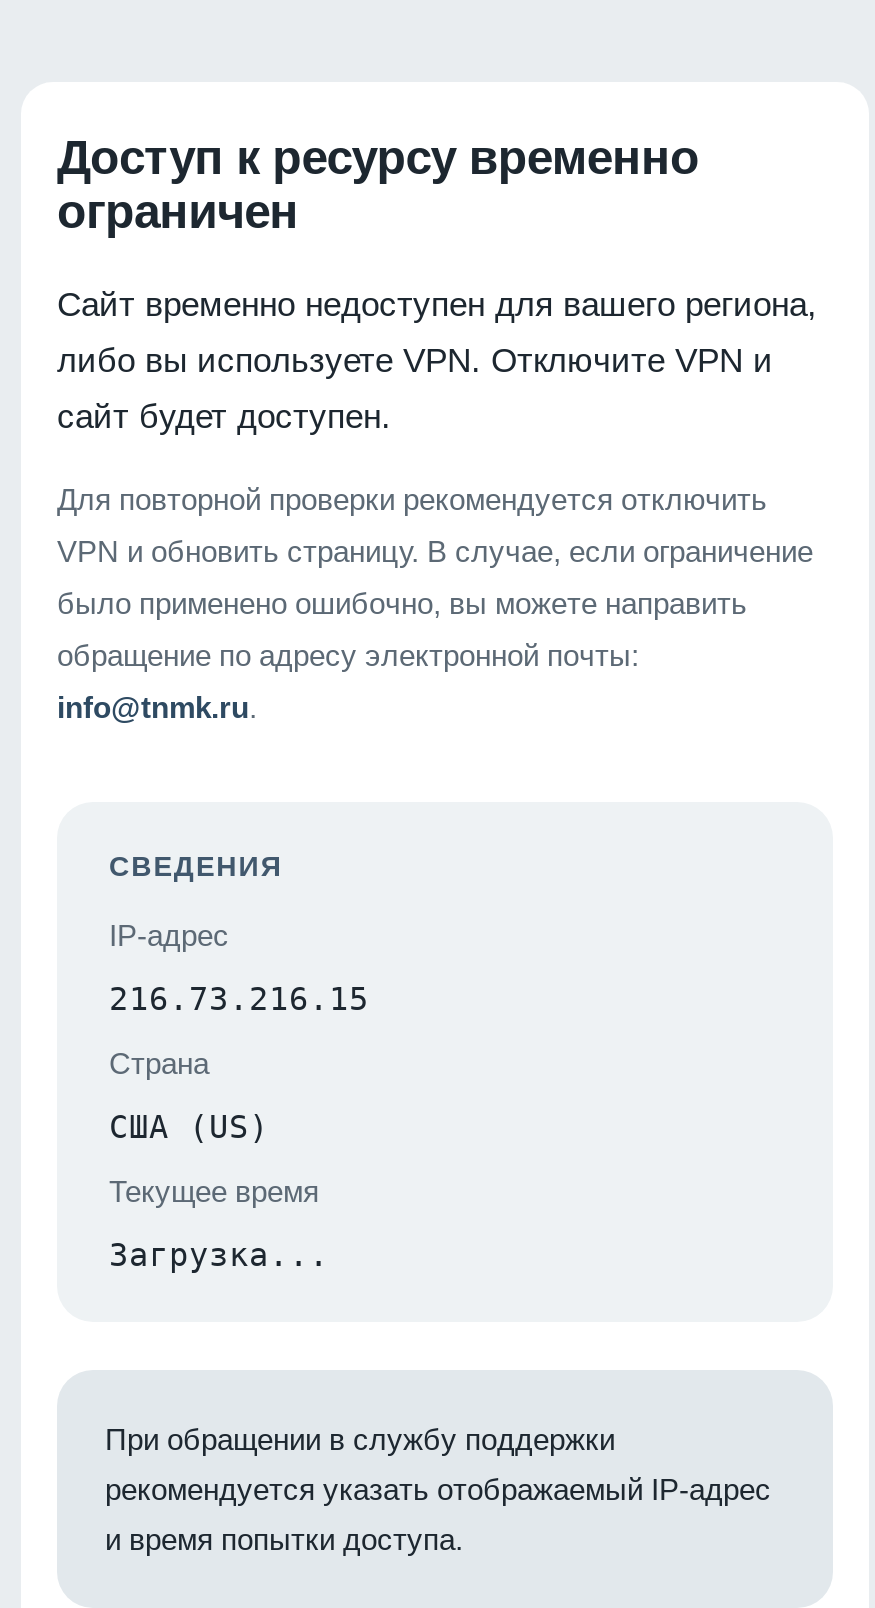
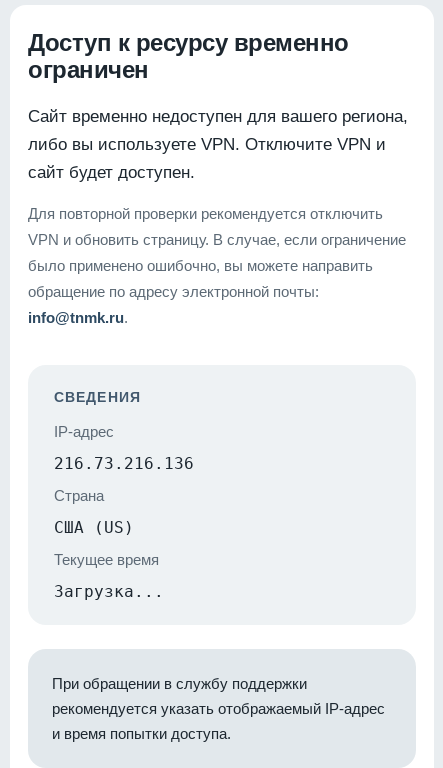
- 216.73.216.15
+ 216.73.216.136
